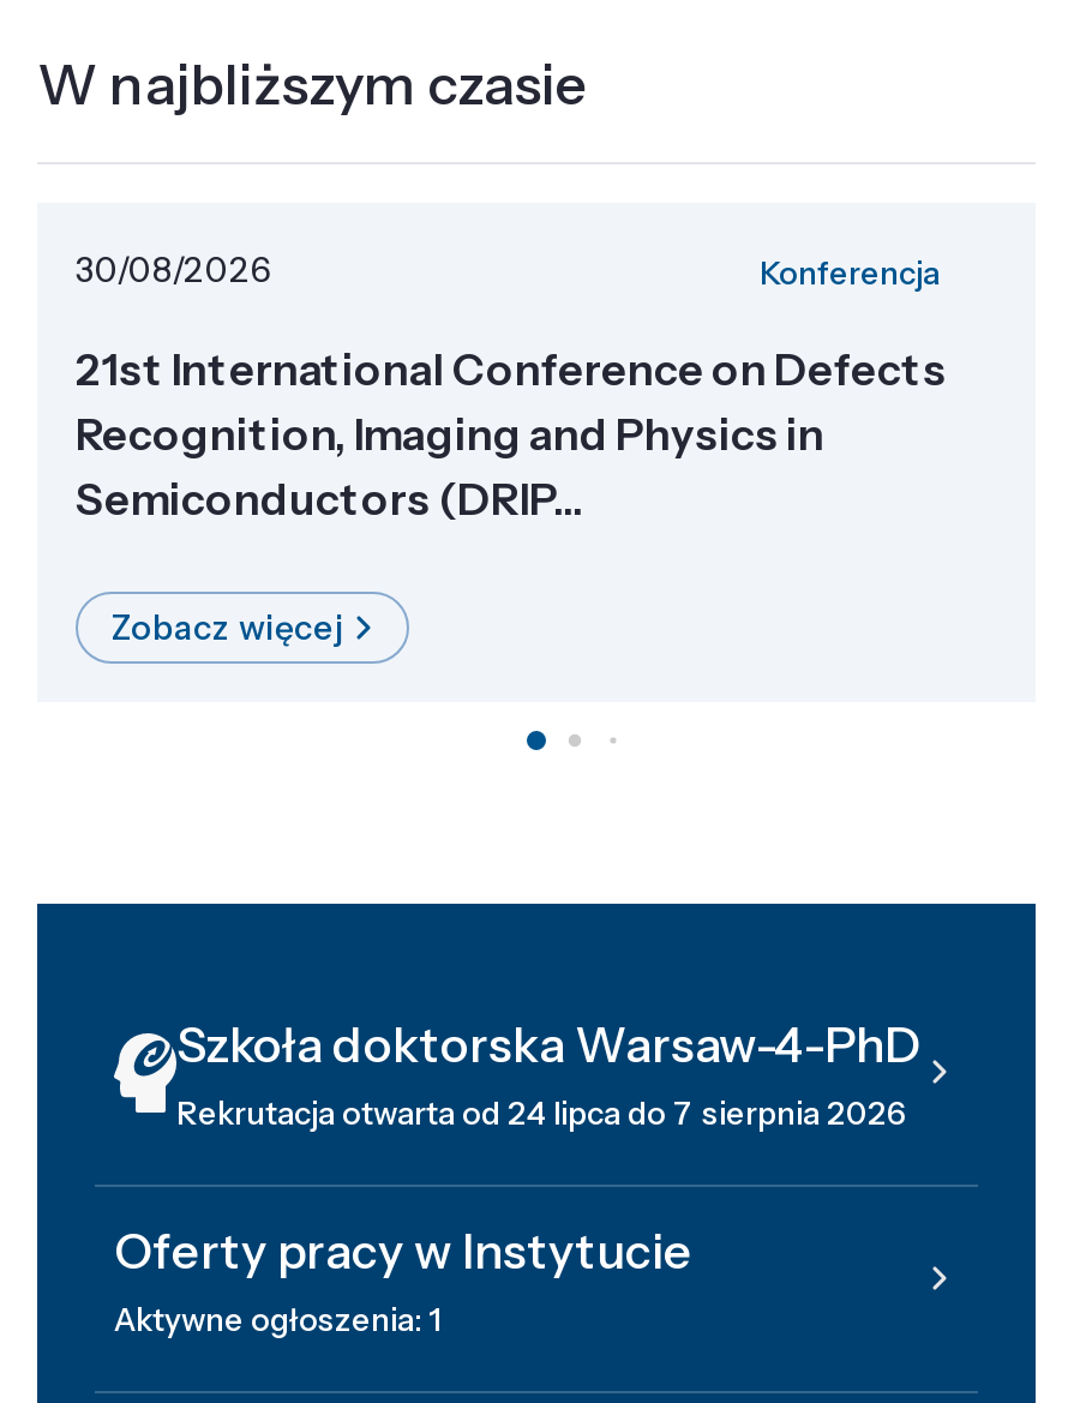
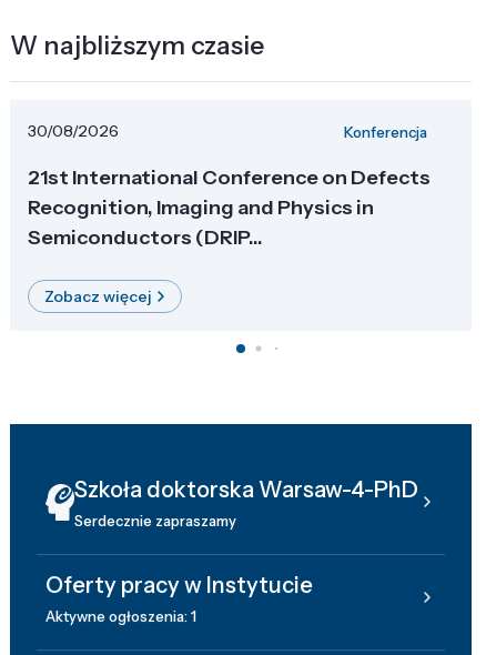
- Rekrutacja otwarta od 24 lipca do 7 sierpnia 2026
+ Serdecznie zapraszamy
